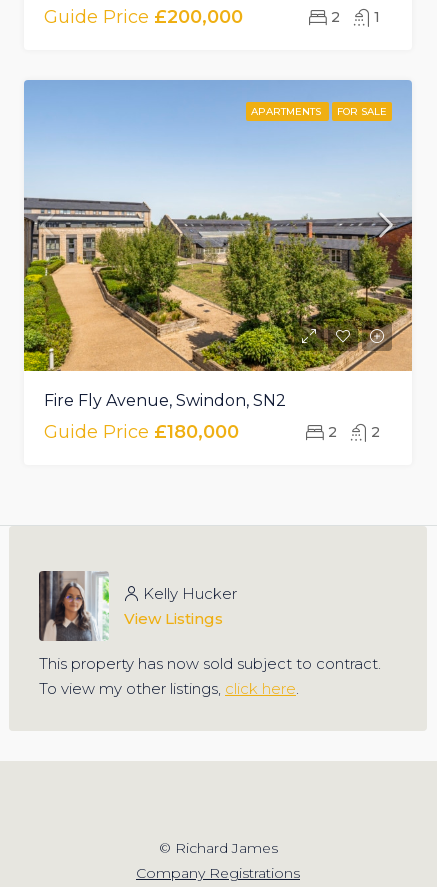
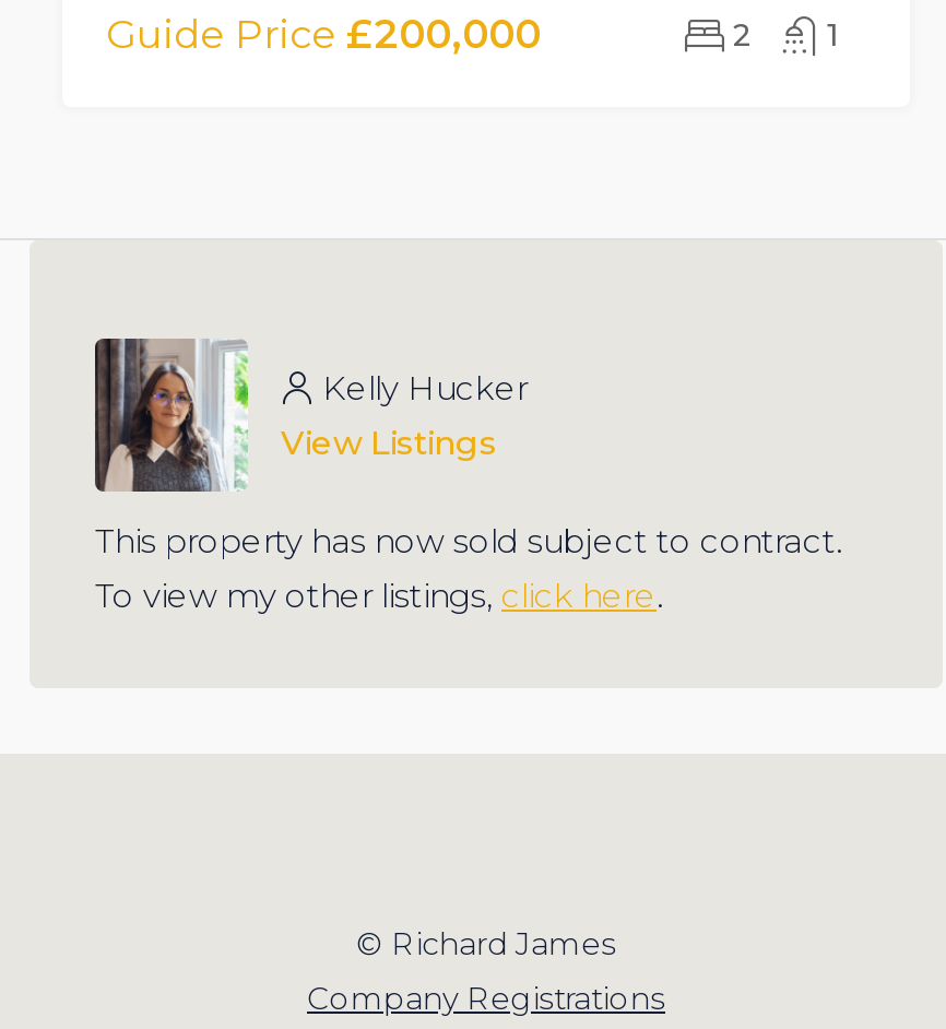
- [image]
- APARTMENTS
- FOR SALE

- Fire Fly Avenue, Swindon, SN2
- Guide Price £180,000
- 2
- 2
